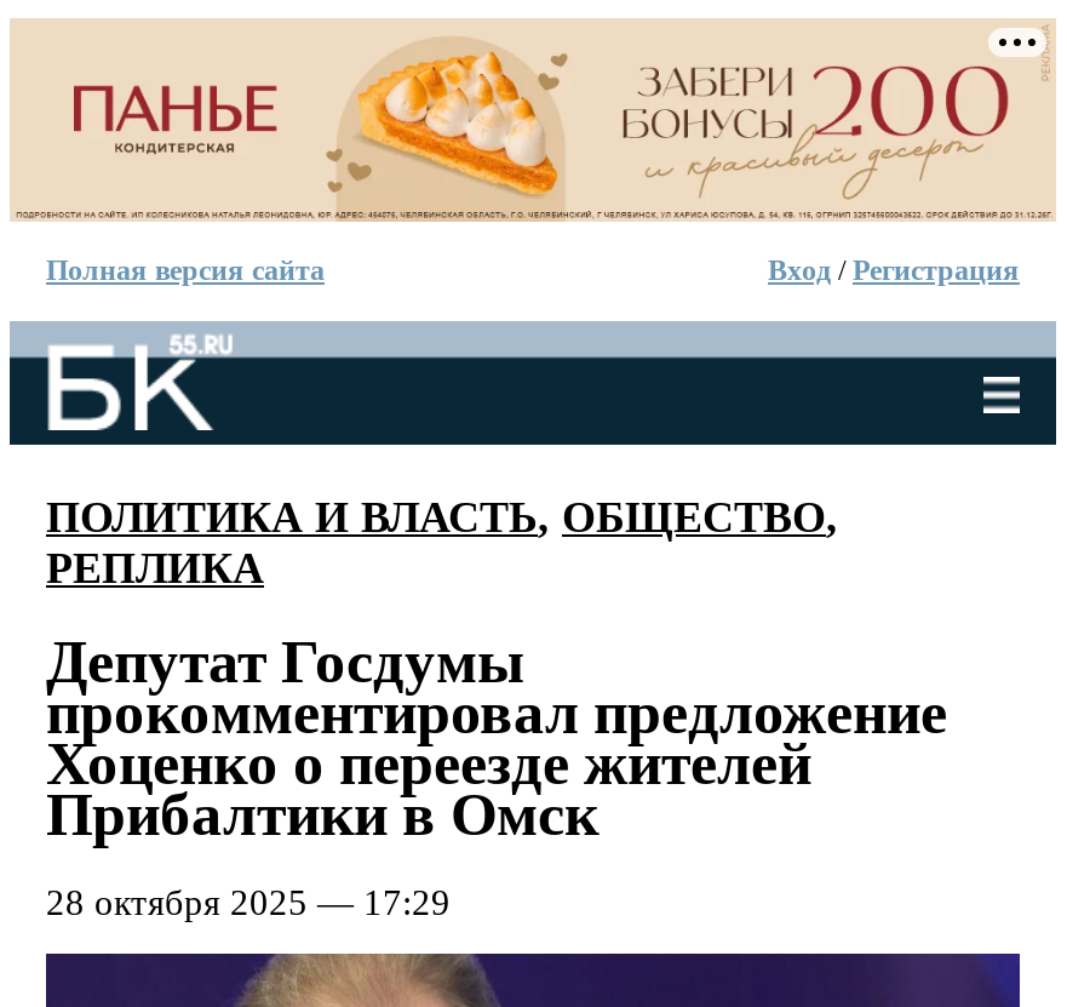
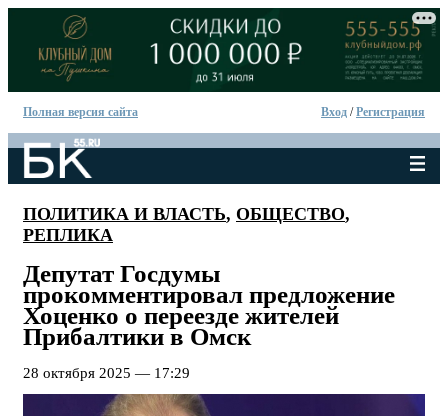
- [image]
+ [image]
